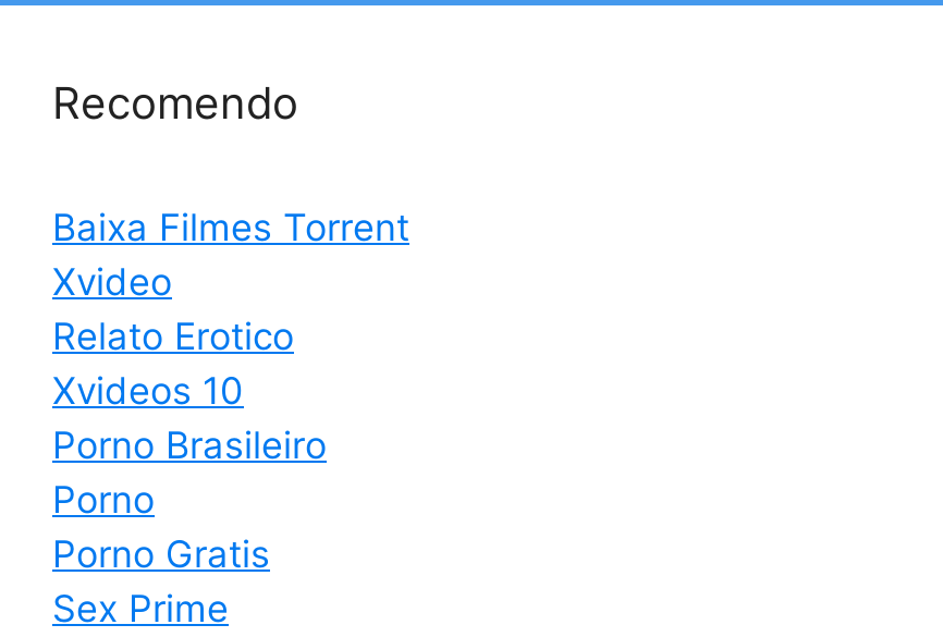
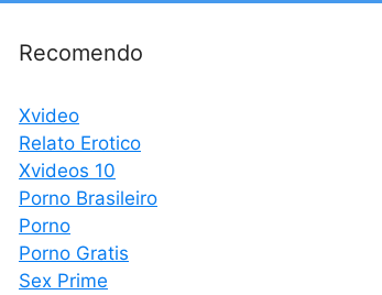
- Baixa Filmes Torrent
